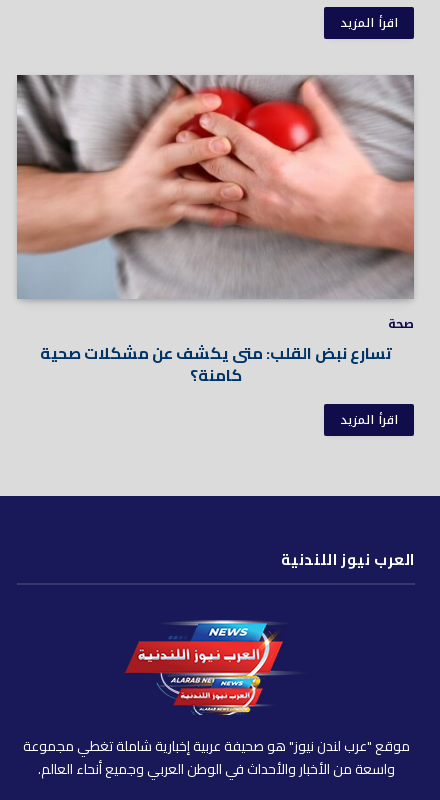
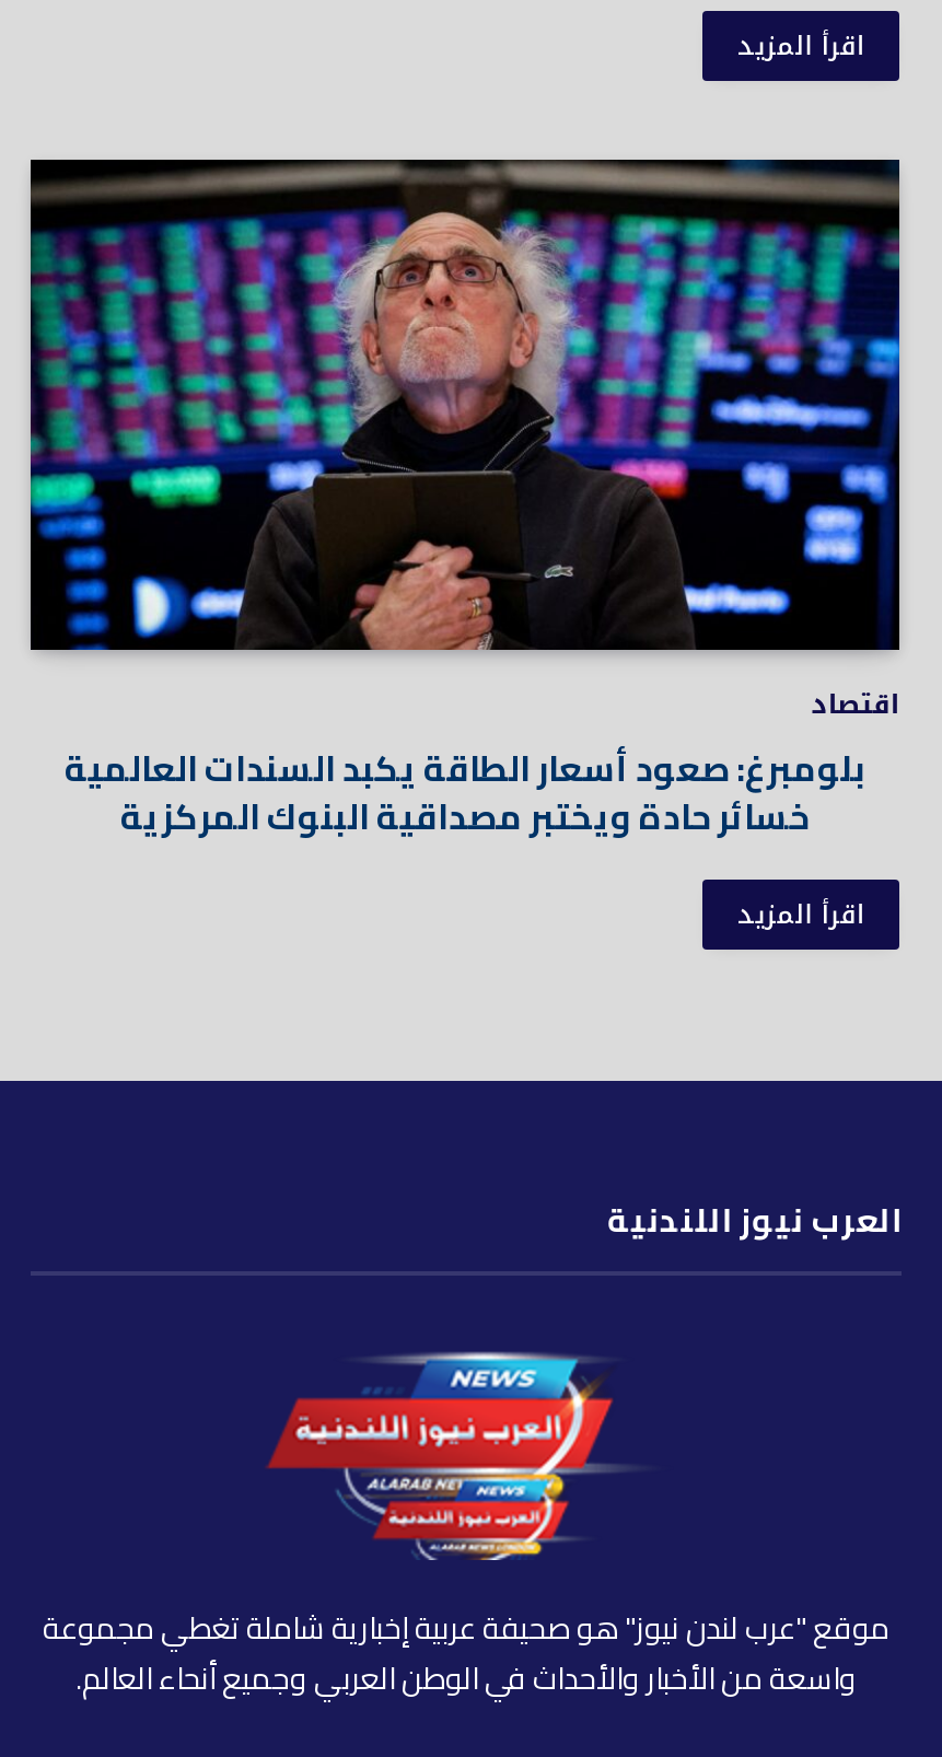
- [image]
- صحة
- تسارع نبض القلب: متى يكشف عن مشكلات صحية
- كامنة؟
+ [image]
+ اقتصاد
+ بلومبرغ: صعود أسعار الطاقة يكبد السندات العالمية
+ خسائر حادة ويختبر مصداقية البنوك المركزية
